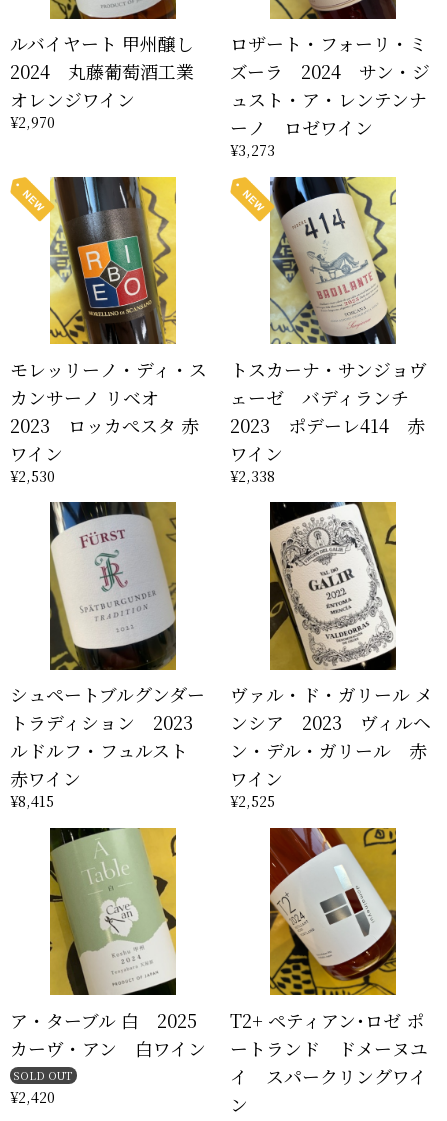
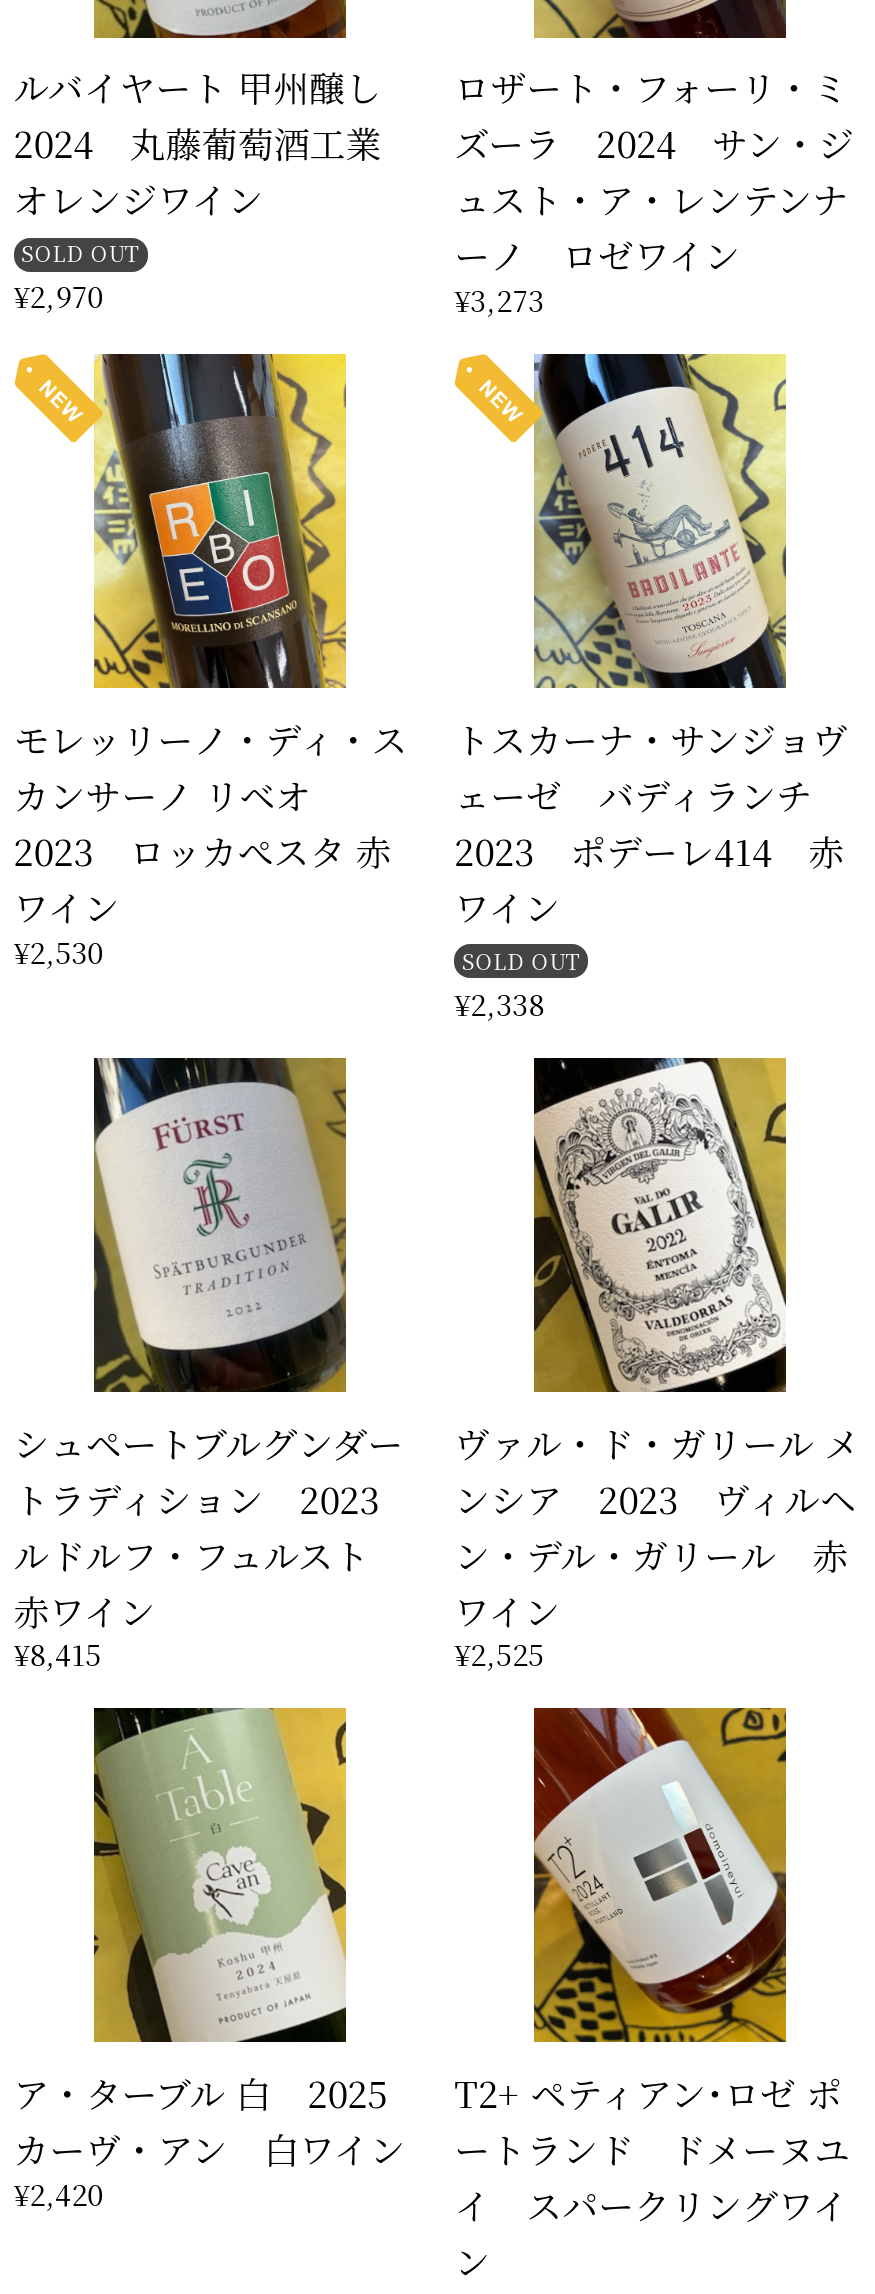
+ SOLD OUT

+ SOLD OUT

- SOLD OUT
